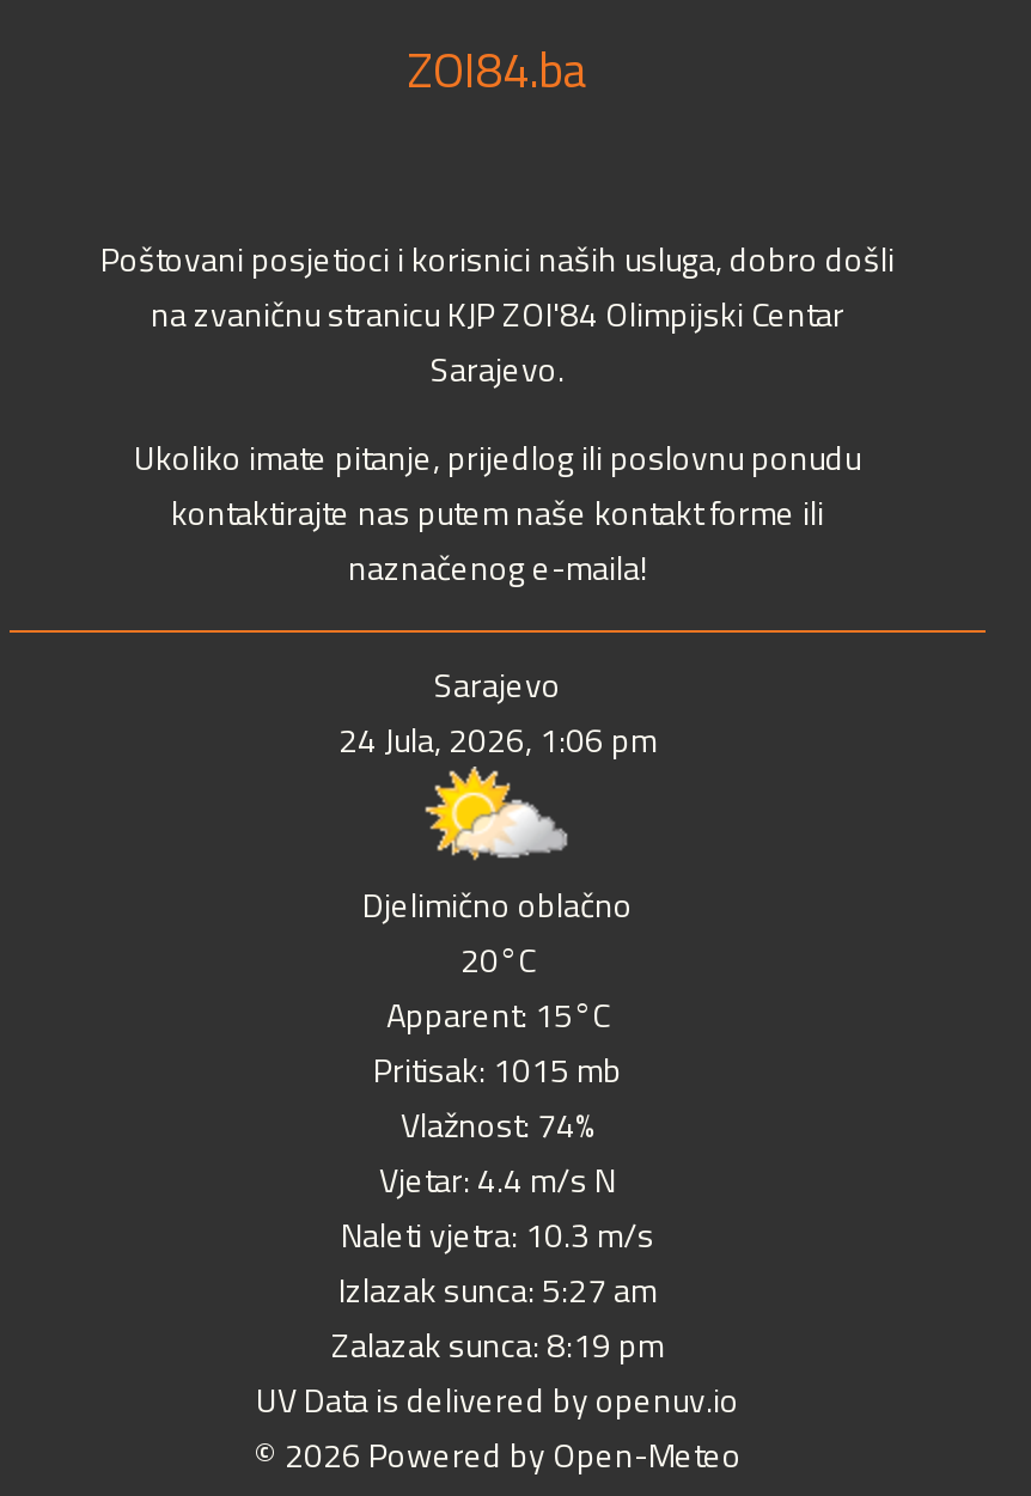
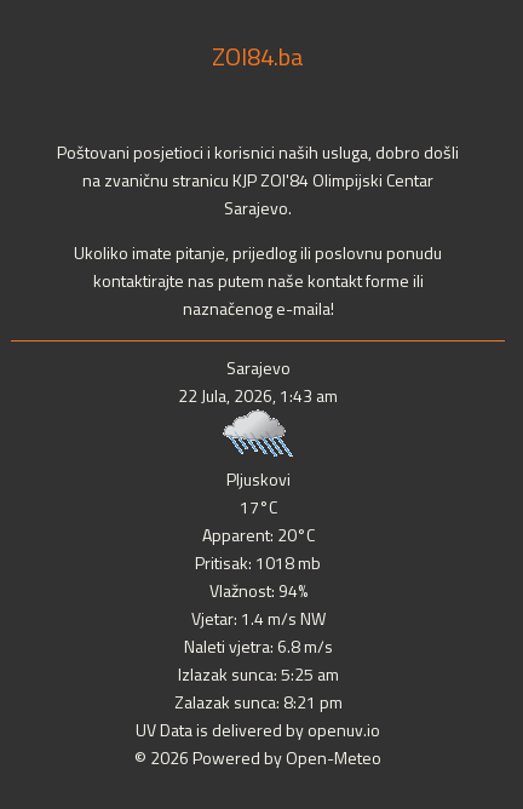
- 24 Jula, 2026, 1:06 pm
+ 22 Jula, 2026, 1:43 am

- [image]
- Djelimično oblačno
- 20°C
- Apparent: 15°C
- Pritisak: 1015 mb
- Vlažnost: 74%
- Vjetar: 4.4 m/s N
- Naleti vjetra: 10.3 m/s
- Izlazak sunca: 5:27 am
- Zalazak sunca: 8:19 pm
+ [image]
+ Pljuskovi
+ 17°C
+ Apparent: 20°C
+ Pritisak: 1018 mb
+ Vlažnost: 94%
+ Vjetar: 1.4 m/s NW
+ Naleti vjetra: 6.8 m/s
+ Izlazak sunca: 5:25 am
+ Zalazak sunca: 8:21 pm
